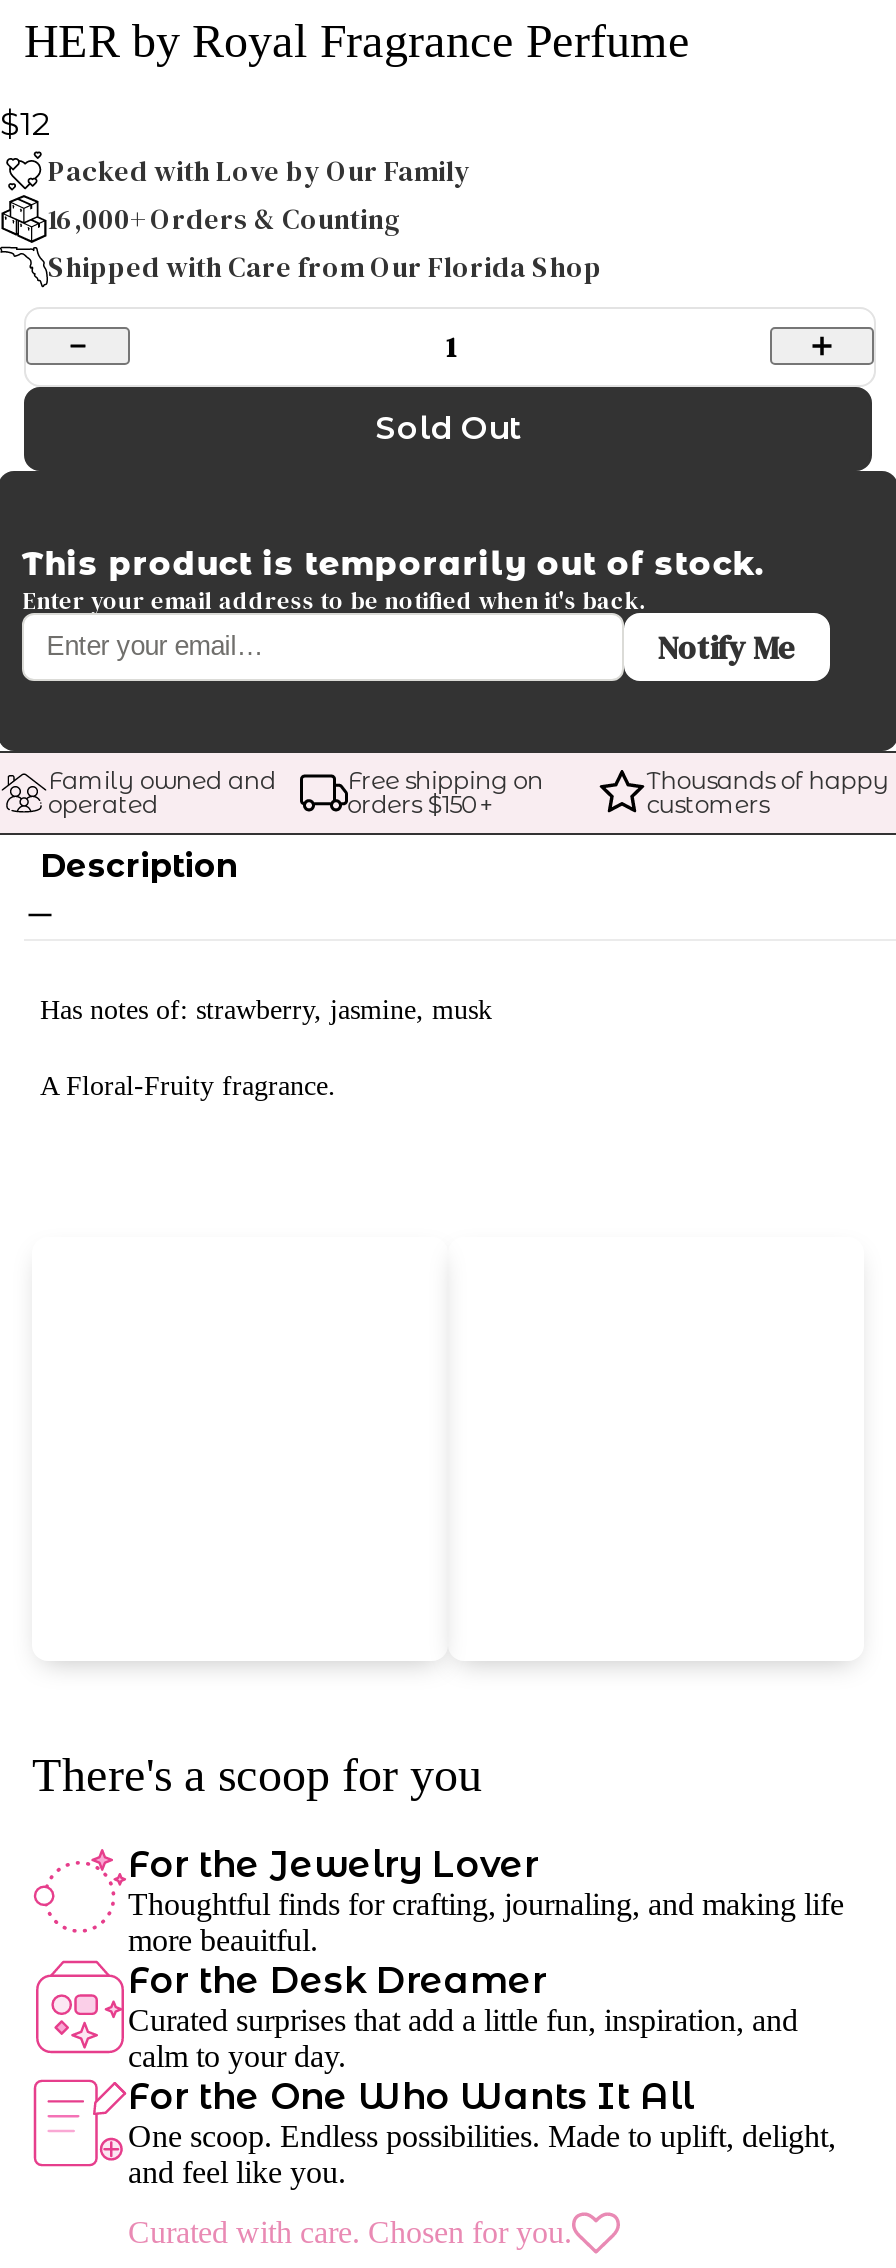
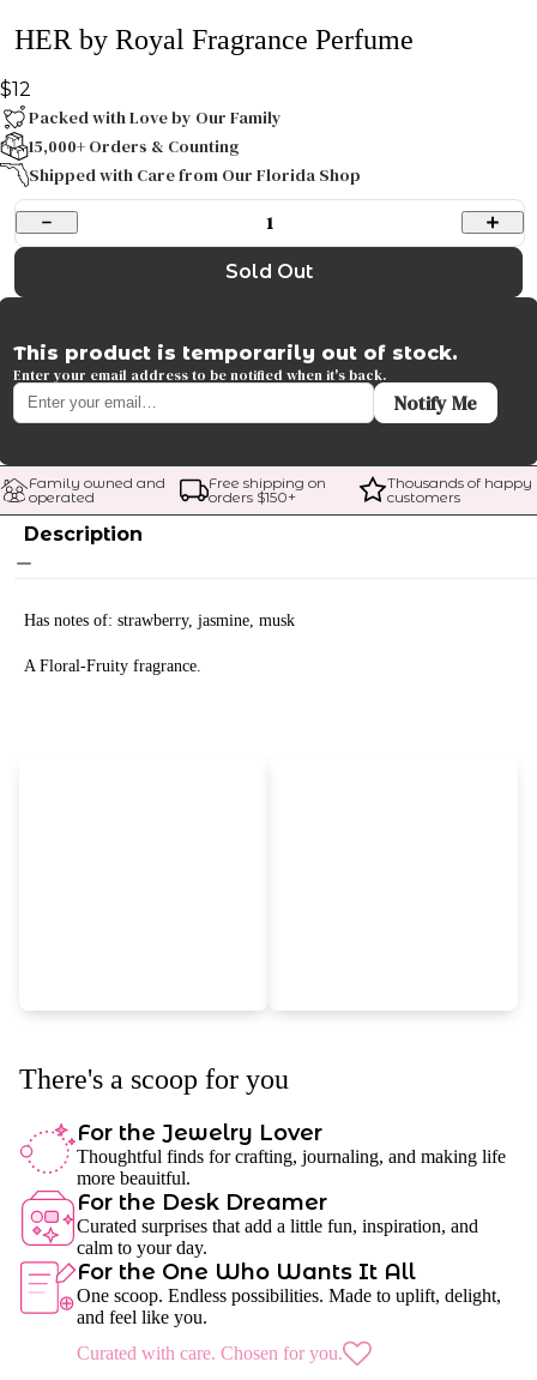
- 16,000+ Orders & Counting
+ 15,000+ Orders & Counting
